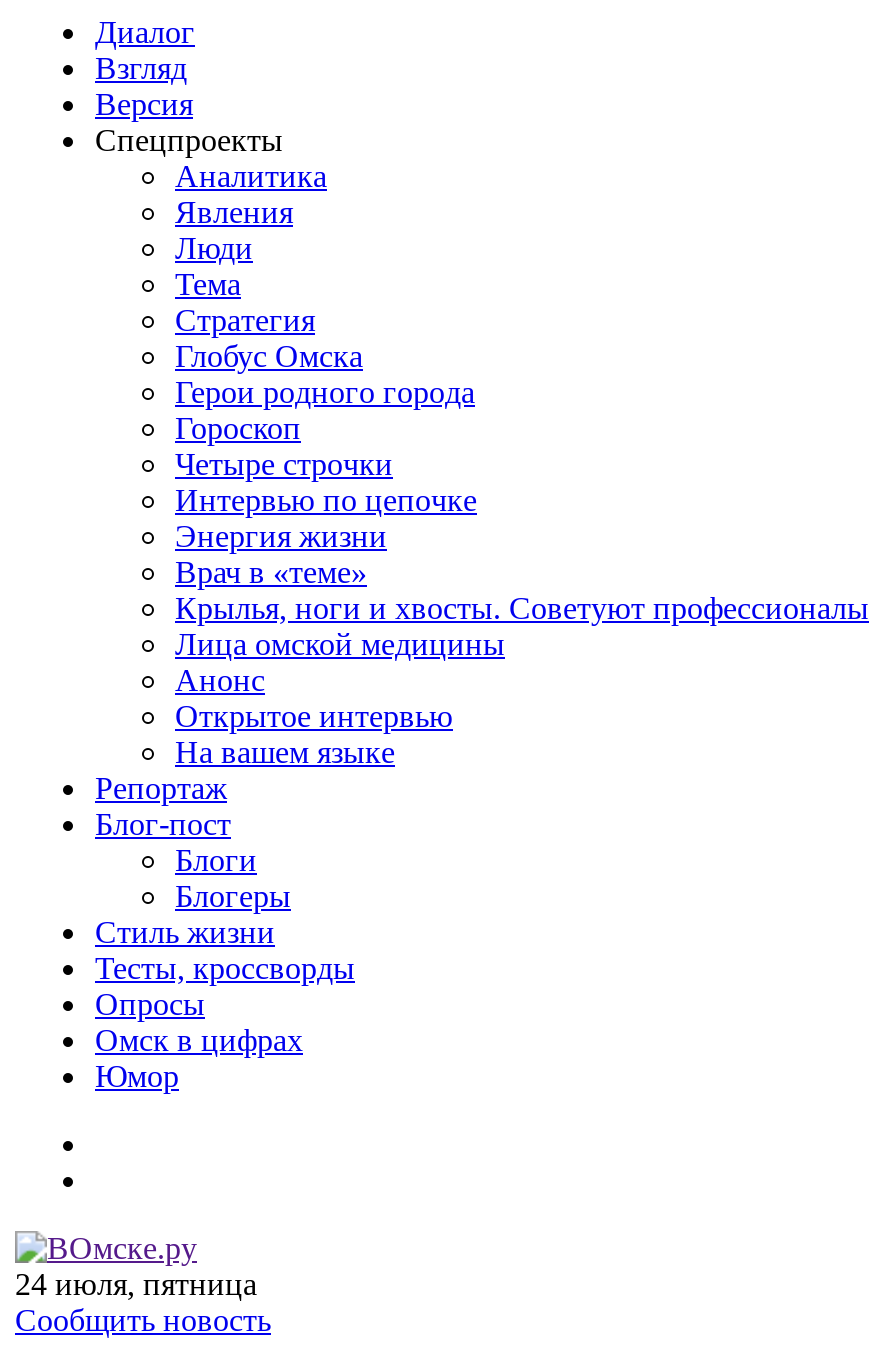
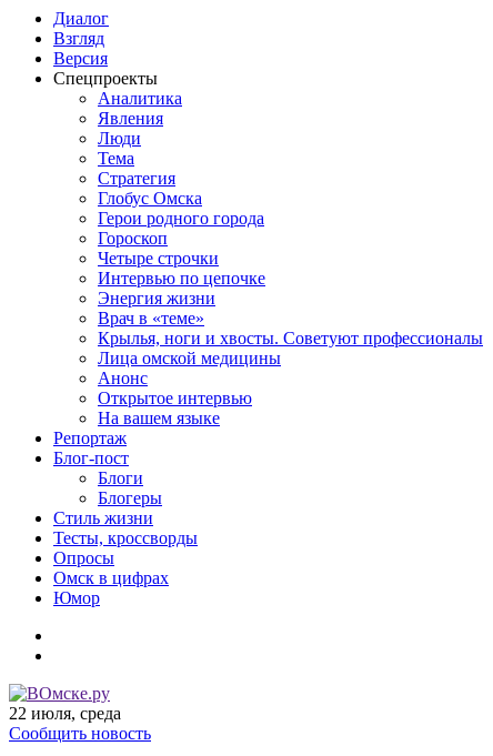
- 24 июля, пятница
+ 22 июля, среда
